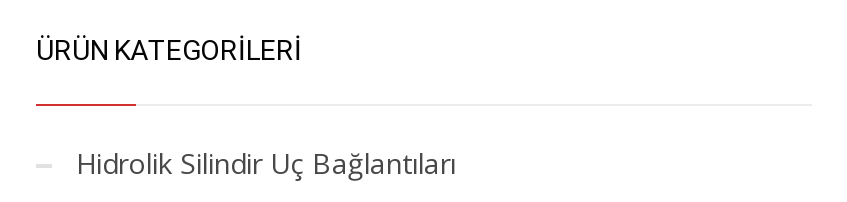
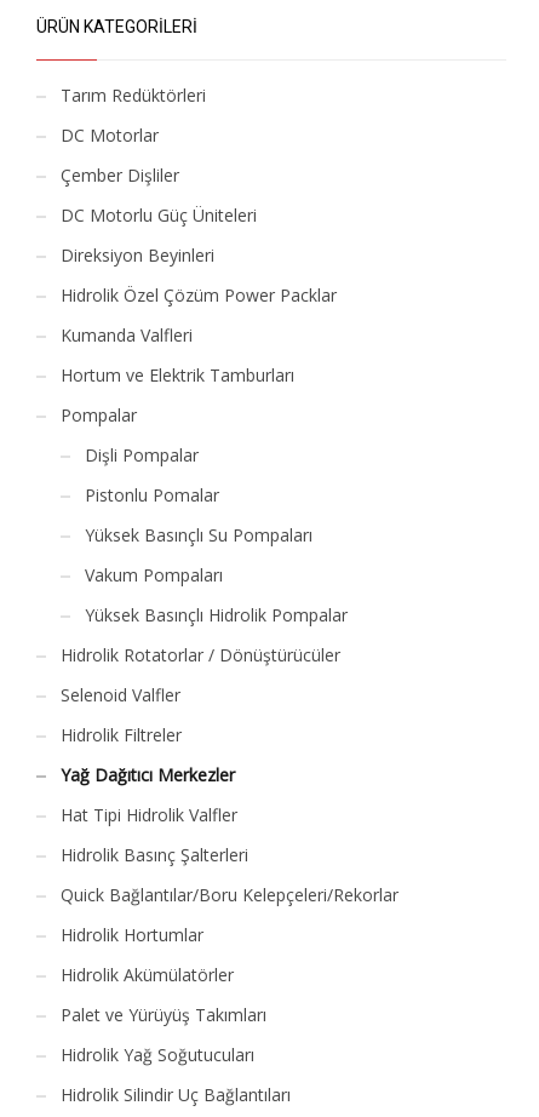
+ Tarım Redüktörleri
+ DC Motorlar
+ Çember Dişliler
+ DC Motorlu Güç Üniteleri
+ Direksiyon Beyinleri
+ Hidrolik Özel Çözüm Power Packlar
+ Kumanda Valfleri
+ Hortum ve Elektrik Tamburları
+ Pompalar
+ Dişli Pompalar
+ Pistonlu Pomalar
+ Yüksek Basınçlı Su Pompaları
+ Vakum Pompaları
+ Yüksek Basınçlı Hidrolik Pompalar
+ Hidrolik Rotatorlar / Dönüştürücüler
+ Selenoid Valfler
+ Hidrolik Filtreler
+ Yağ Dağıtıcı Merkezler
+ Hat Tipi Hidrolik Valfler
+ Hidrolik Basınç Şalterleri
+ Quick Bağlantılar/Boru Kelepçeleri/Rekorlar
+ Hidrolik Hortumlar
+ Hidrolik Akümülatörler
+ Palet ve Yürüyüş Takımları
+ Hidrolik Yağ Soğutucuları
